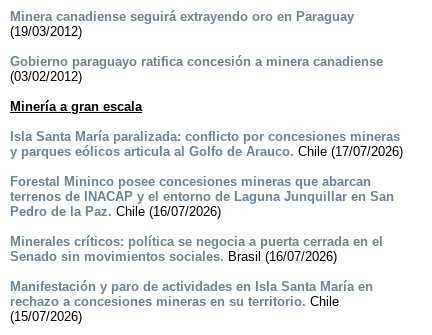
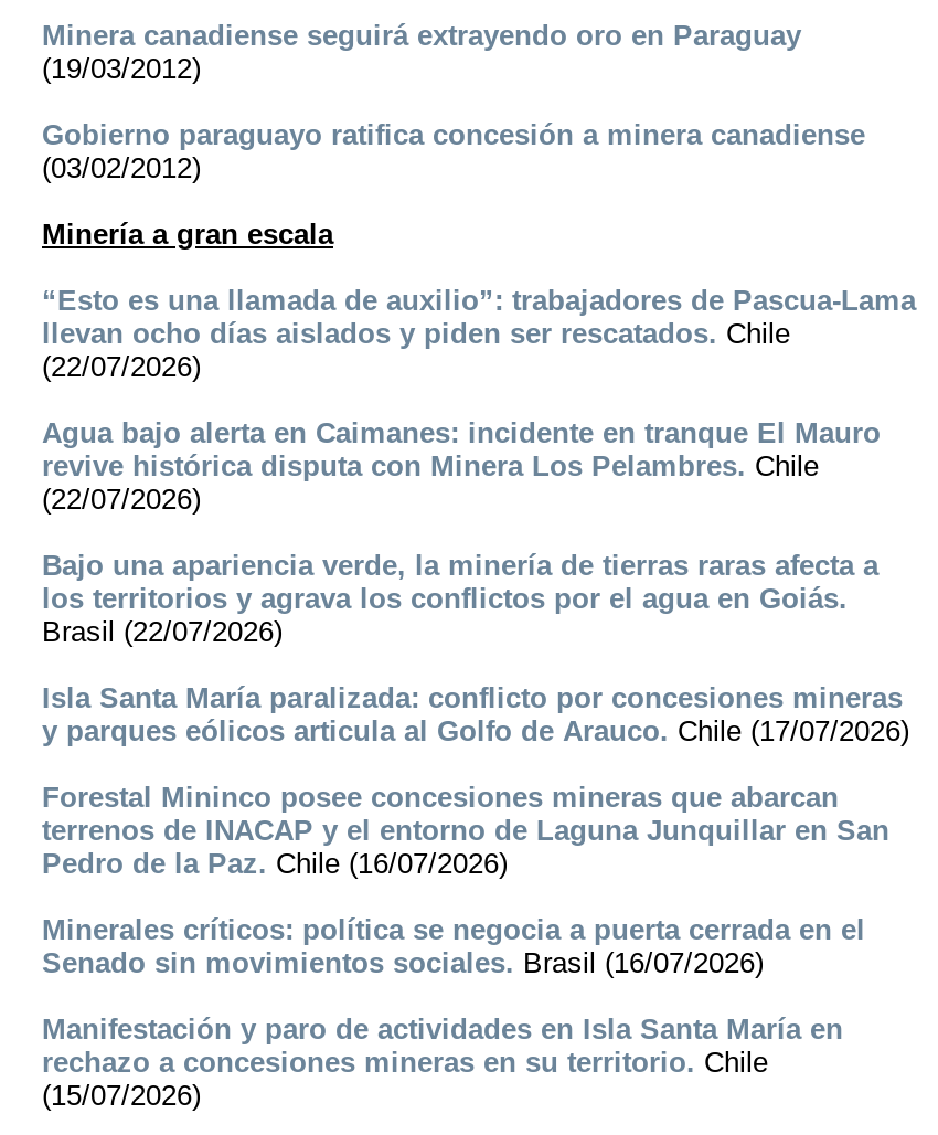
+ “Esto es una llamada de auxilio”: trabajadores de Pascua-Lama
+ llevan ocho días aislados y piden ser rescatados. Chile
+ (22/07/2026)
+ Agua bajo alerta en Caimanes: incidente en tranque El Mauro
+ revive histórica disputa con Minera Los Pelambres. Chile
+ (22/07/2026)
+ Bajo una apariencia verde, la minería de tierras raras afecta a
+ los territorios y agrava los conflictos por el agua en Goiás.
+ Brasil (22/07/2026)
